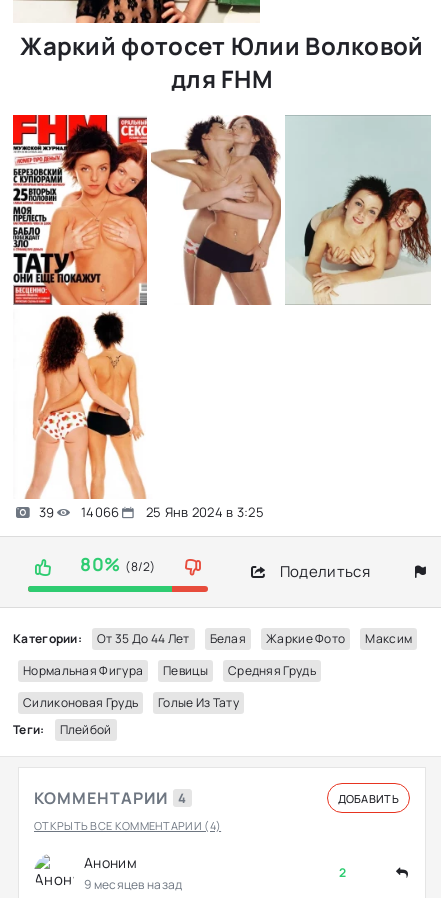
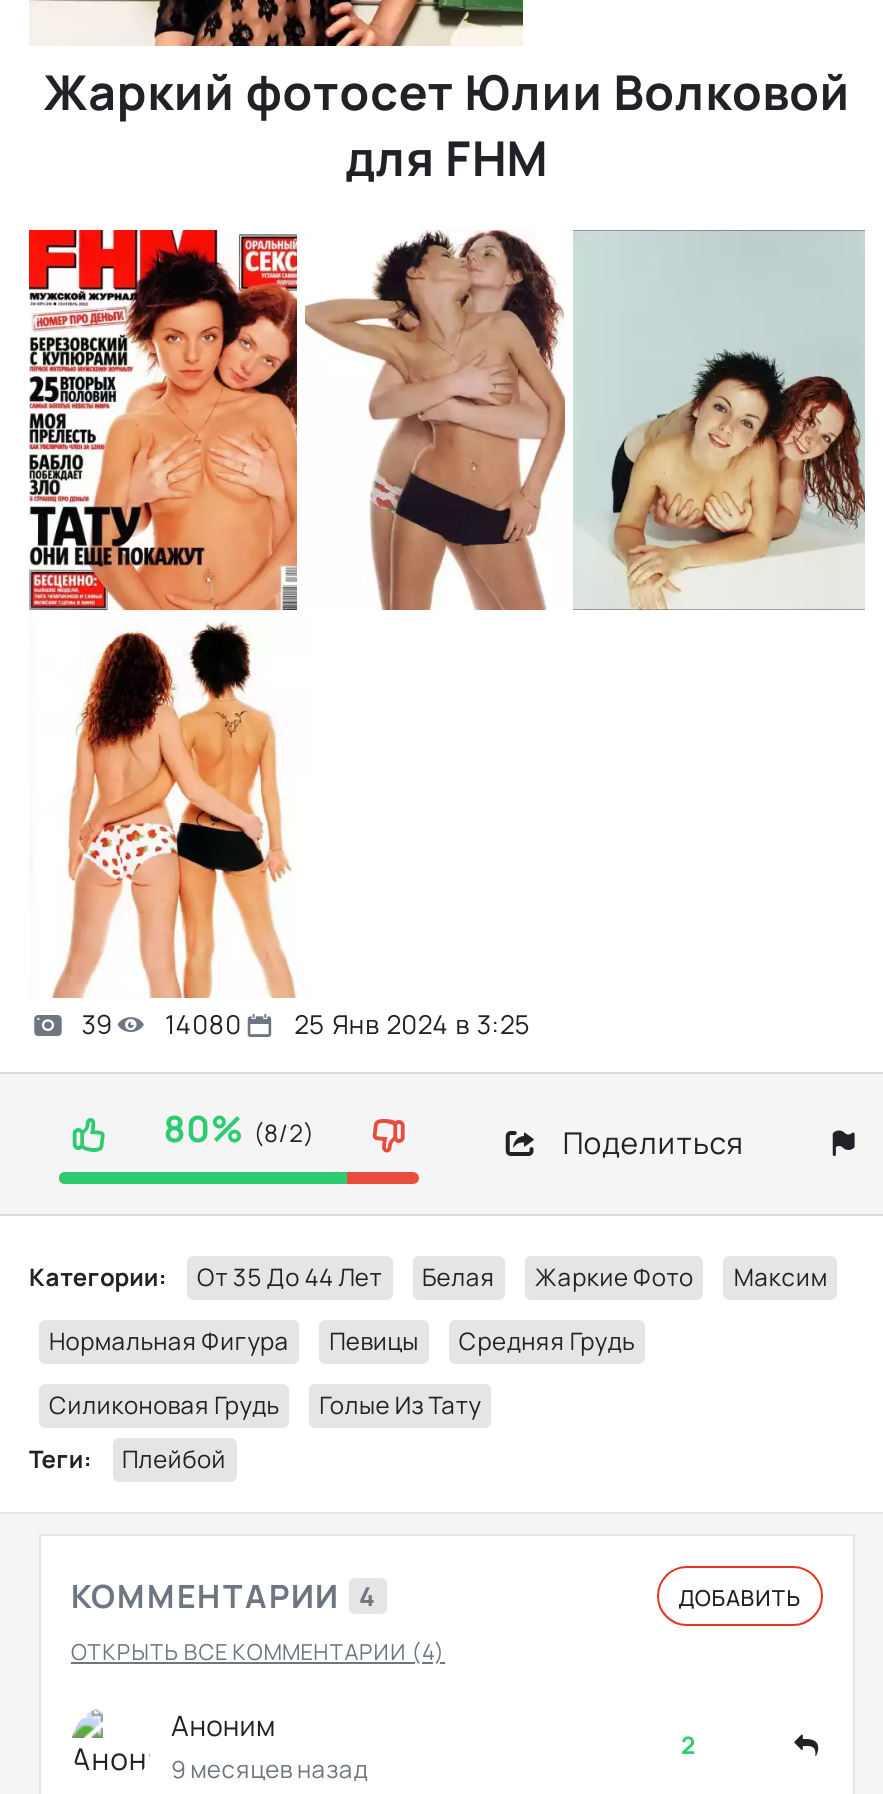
- 39 14066 25 Янв 2024 в 3:25
+ 39 14080 25 Янв 2024 в 3:25
